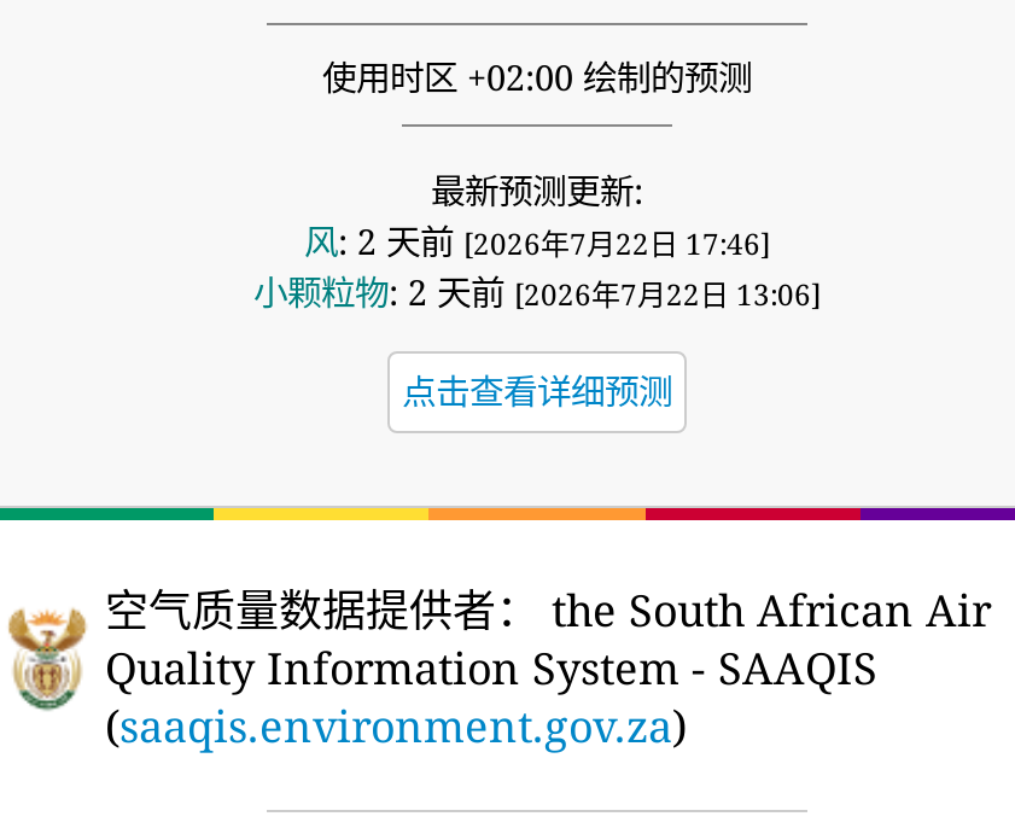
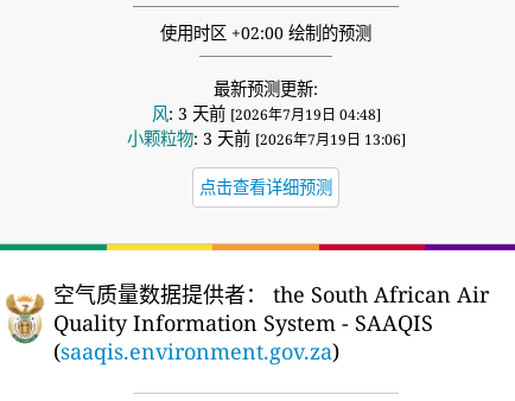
- 风: 2 天前[2026年7月22日 17:46]
+ 风: 3 天前[2026年7月19日 04:48]

- 小颗粒物: 2 天前[2026年7月22日 13:06]
+ 小颗粒物: 3 天前[2026年7月19日 13:06]
